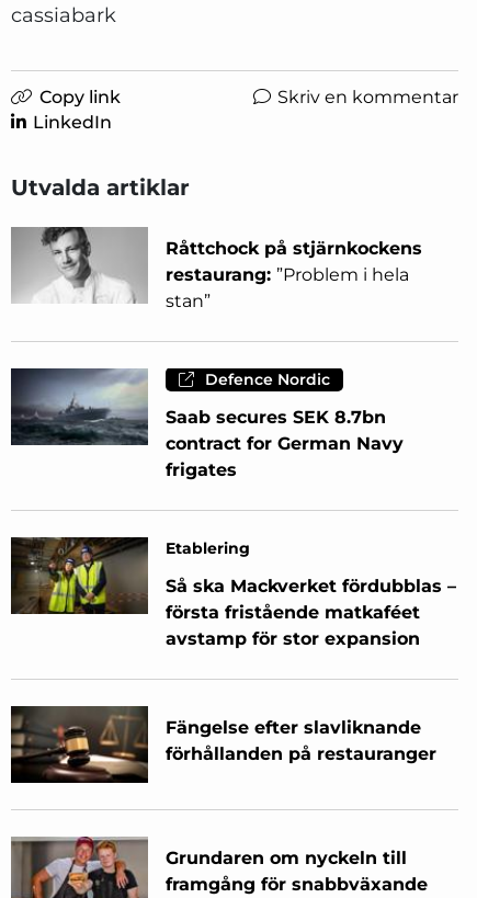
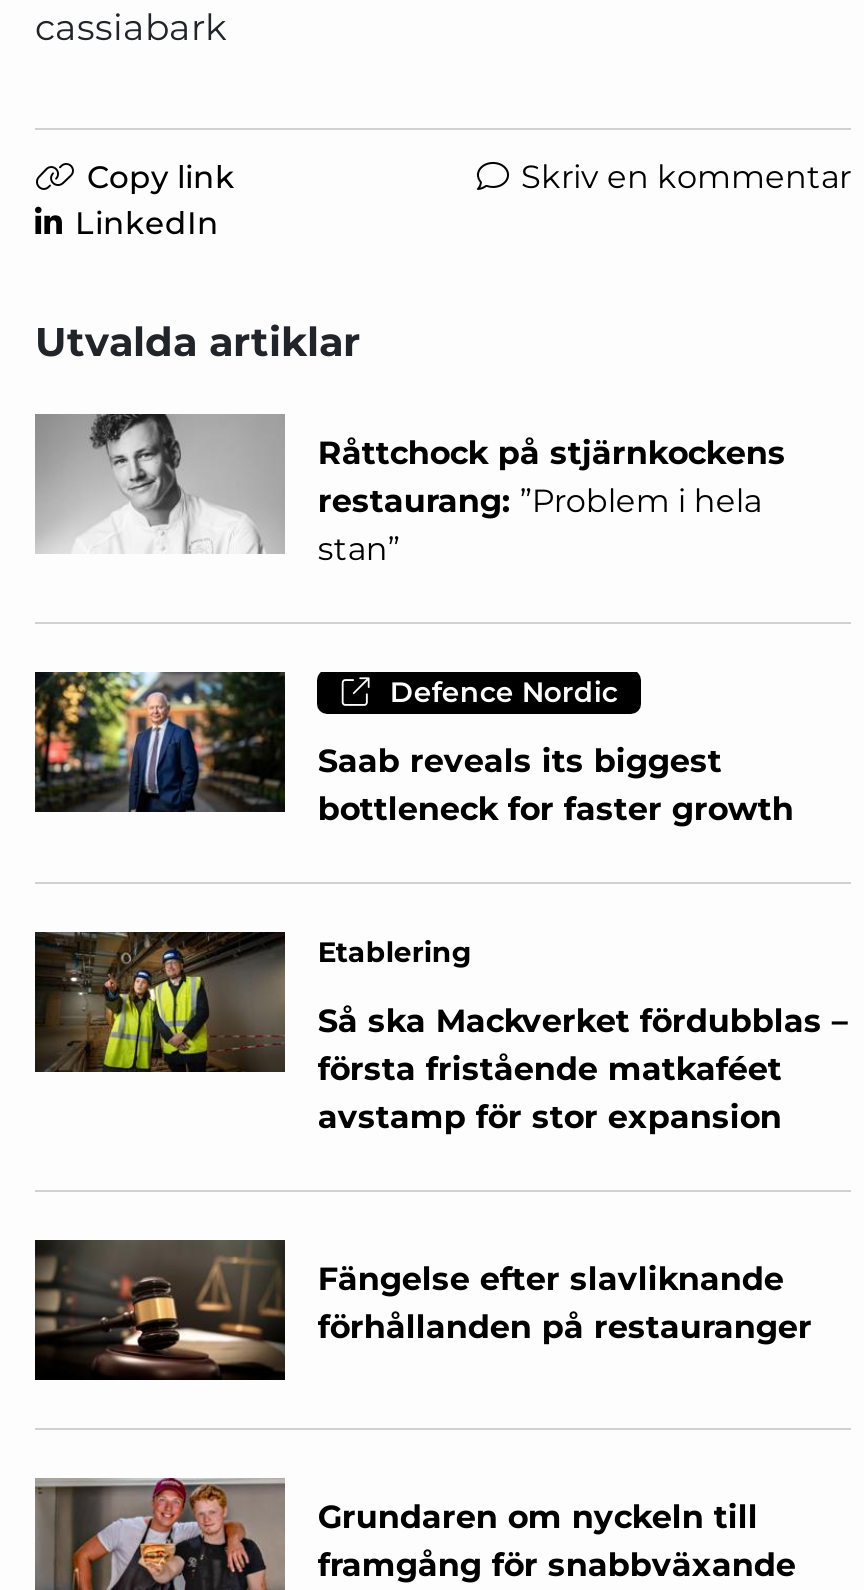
- [image]
- Saab secures SEK 8.7bn
- contract for German Navy
- frigates
+ [image]
+ Saab reveals its biggest
+ bottleneck for faster growth
